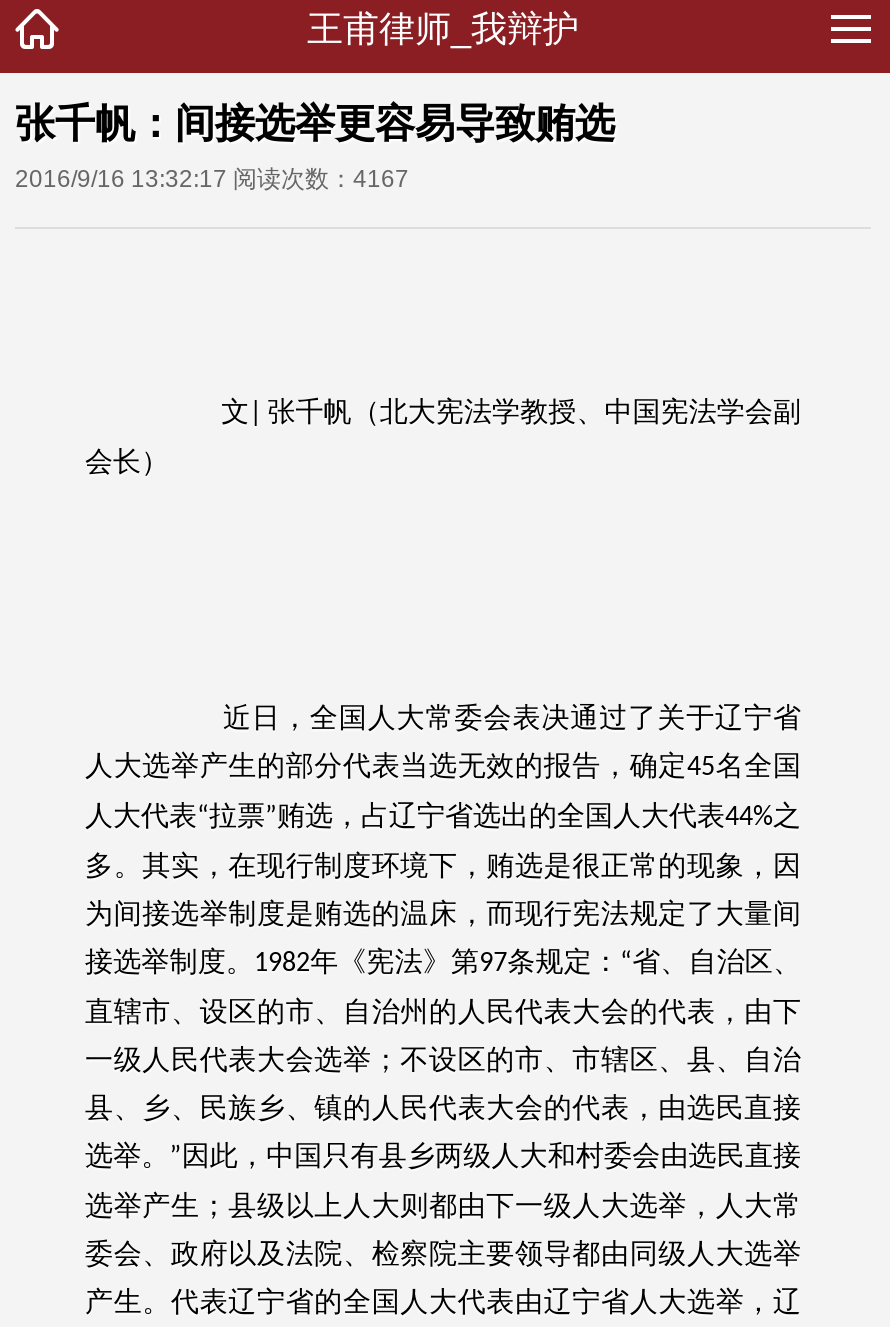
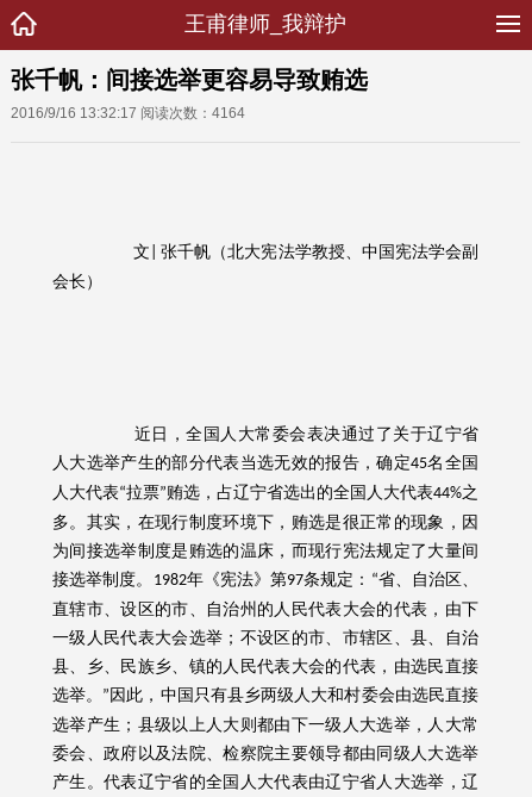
- 2016/9/16 13:32:17 阅读次数：4167
+ 2016/9/16 13:32:17 阅读次数：4164
